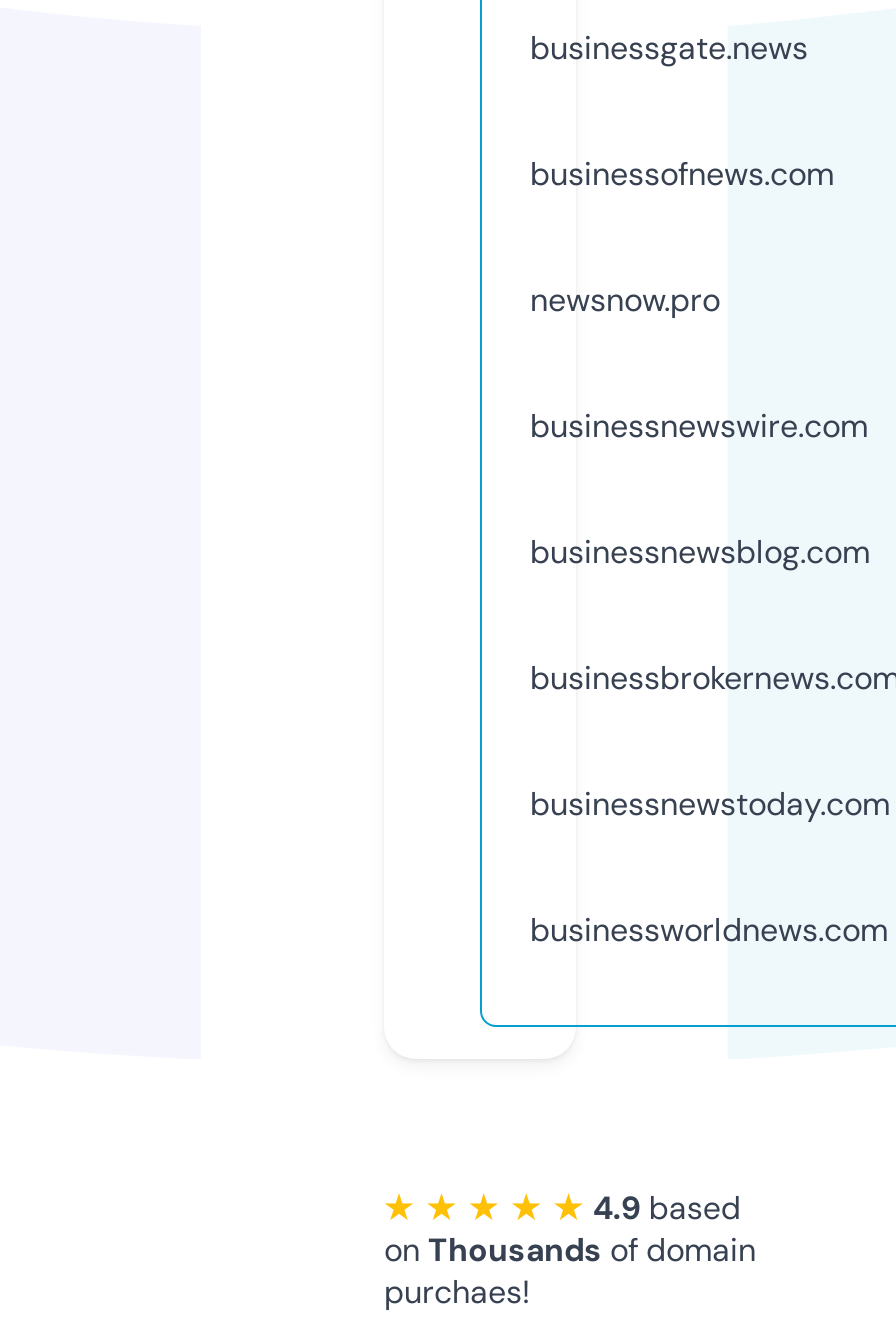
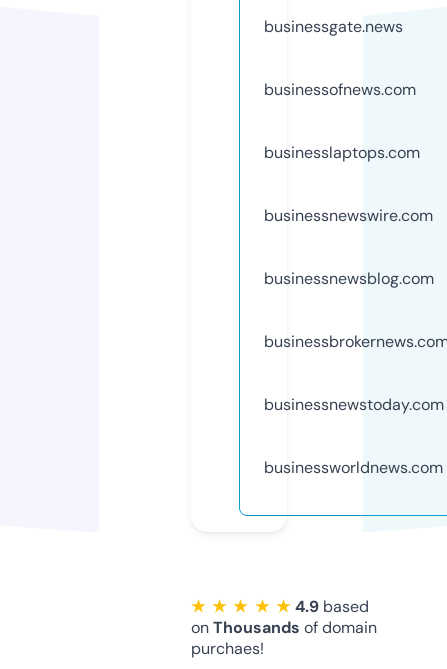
- newsnow.pro
+ businesslaptops.com
